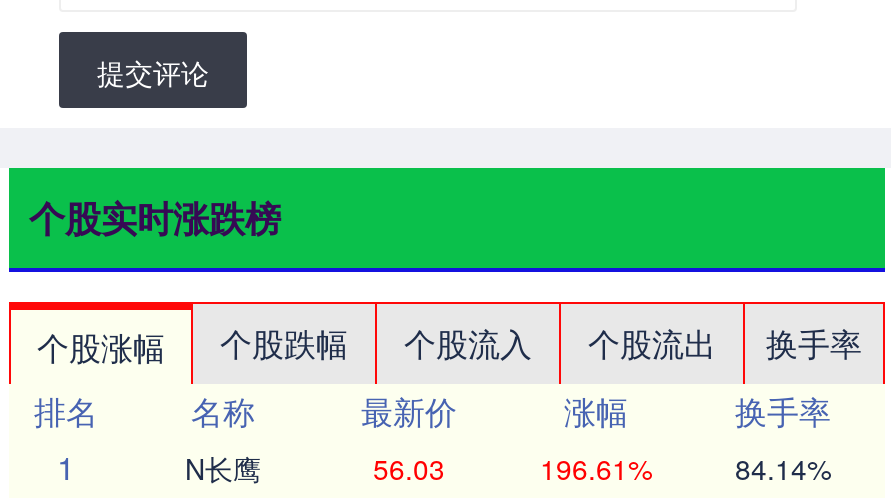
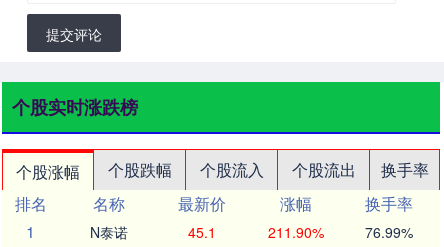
- N长鹰
+ N泰诺

- 56.03
+ 45.1

- 196.61%
+ 211.90%

- 84.14%
+ 76.99%
